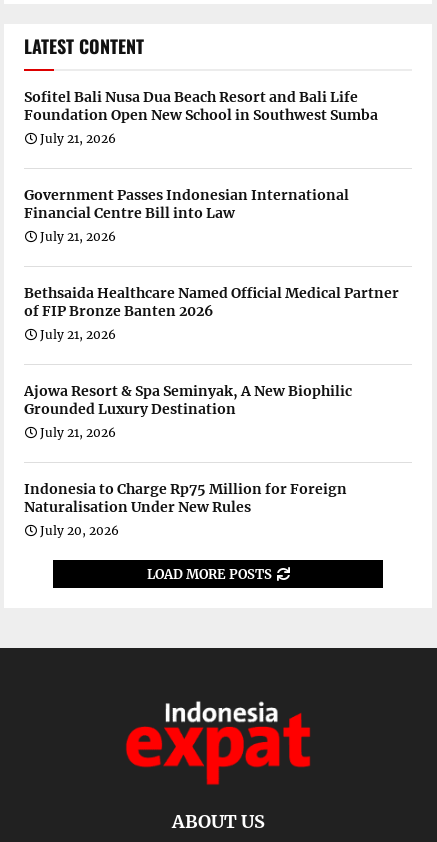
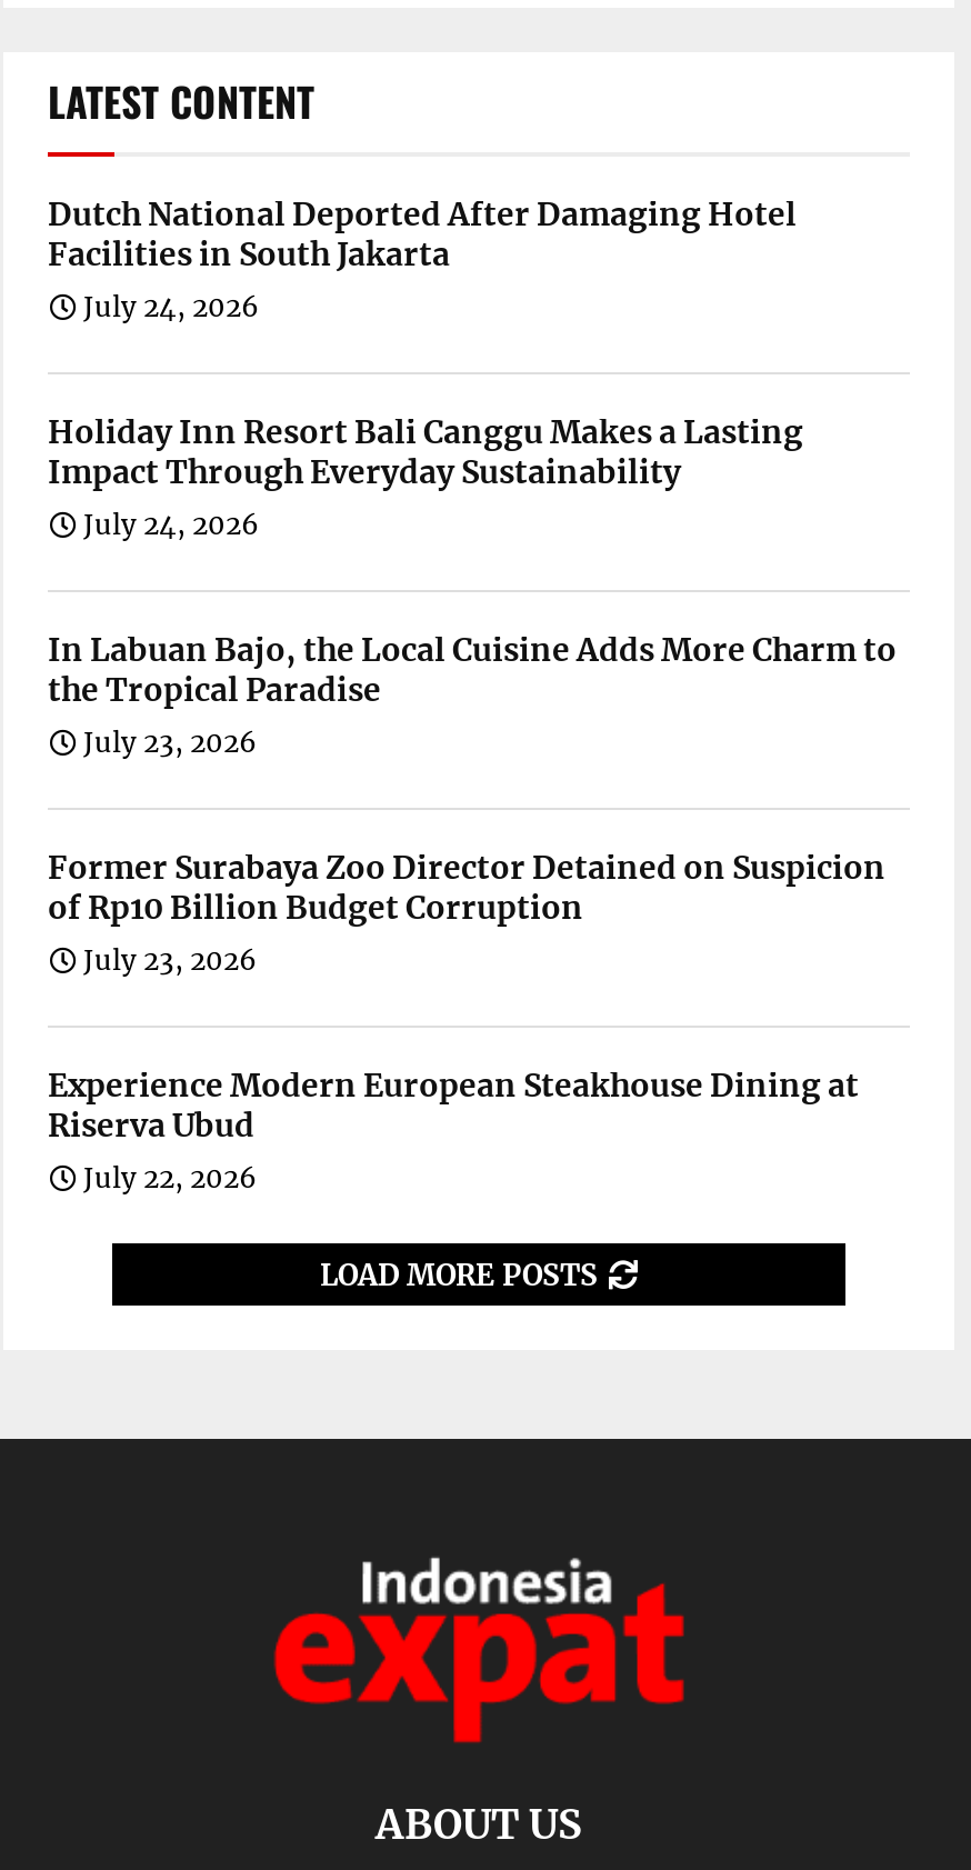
- Sofitel Bali Nusa Dua Beach Resort and Bali Life
- Foundation Open New School in Southwest Sumba
- July 21, 2026
+ Dutch National Deported After Damaging Hotel
+ Facilities in South Jakarta
+ July 24, 2026

- Government Passes Indonesian International
- Financial Centre Bill into Law
- July 21, 2026
+ Holiday Inn Resort Bali Canggu Makes a Lasting
+ Impact Through Everyday Sustainability
+ July 24, 2026

- Bethsaida Healthcare Named Official Medical Partner
- of FIP Bronze Banten 2026
- July 21, 2026
+ In Labuan Bajo, the Local Cuisine Adds More Charm to
+ the Tropical Paradise
+ July 23, 2026

- Ajowa Resort & Spa Seminyak, A New Biophilic
- Grounded Luxury Destination
- July 21, 2026
+ Former Surabaya Zoo Director Detained on Suspicion
+ of Rp10 Billion Budget Corruption
+ July 23, 2026

- Indonesia to Charge Rp75 Million for Foreign
- Naturalisation Under New Rules
- July 20, 2026
+ Experience Modern European Steakhouse Dining at
+ Riserva Ubud
+ July 22, 2026
